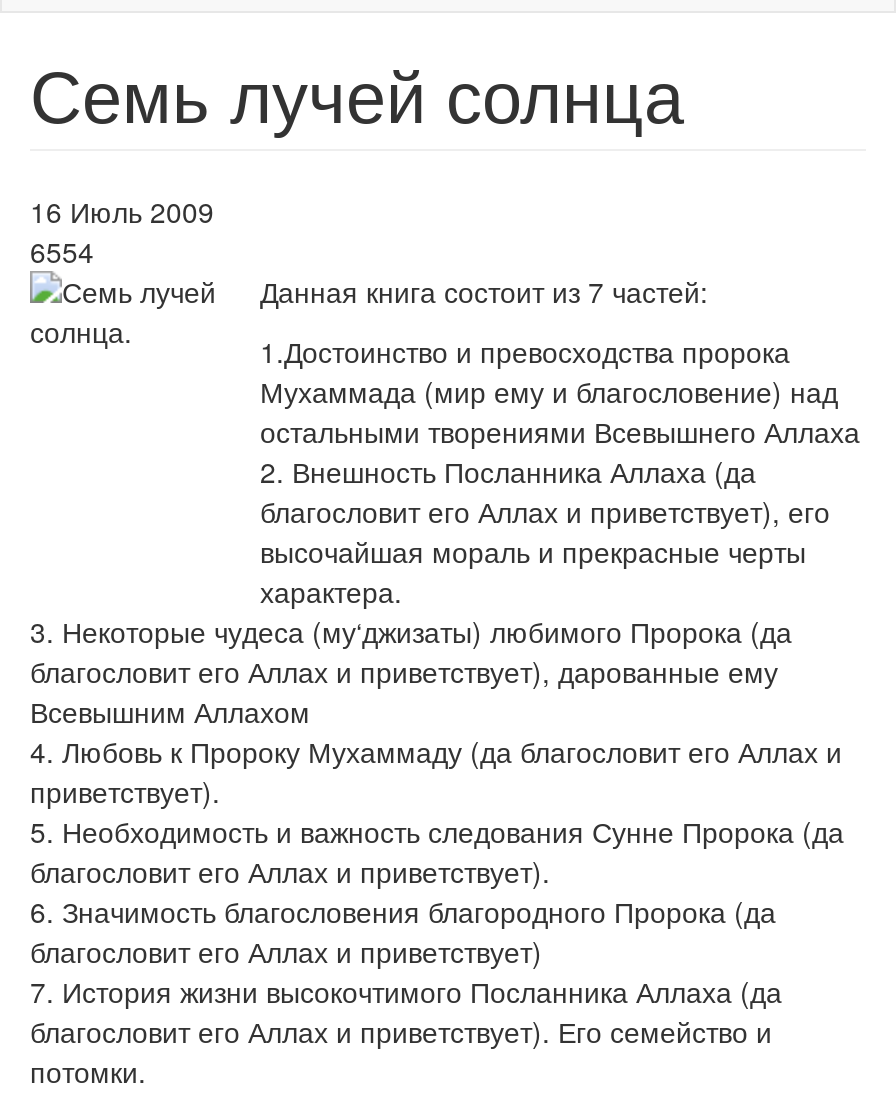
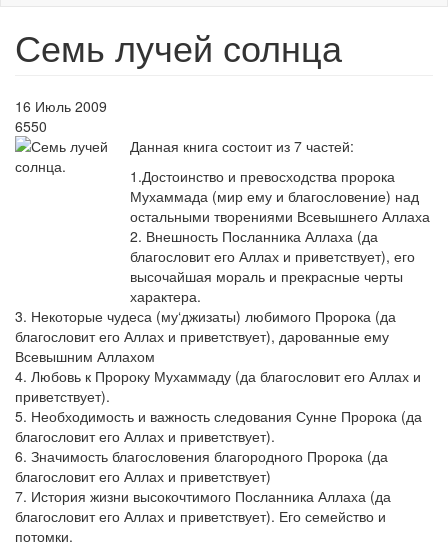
- 6554
+ 6550
